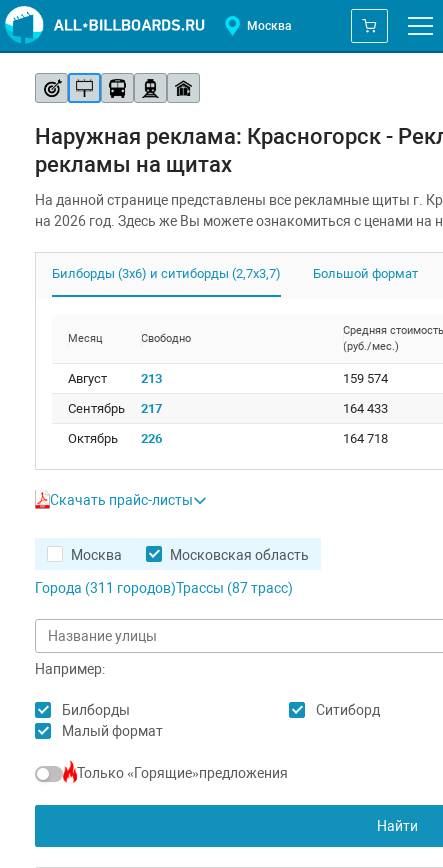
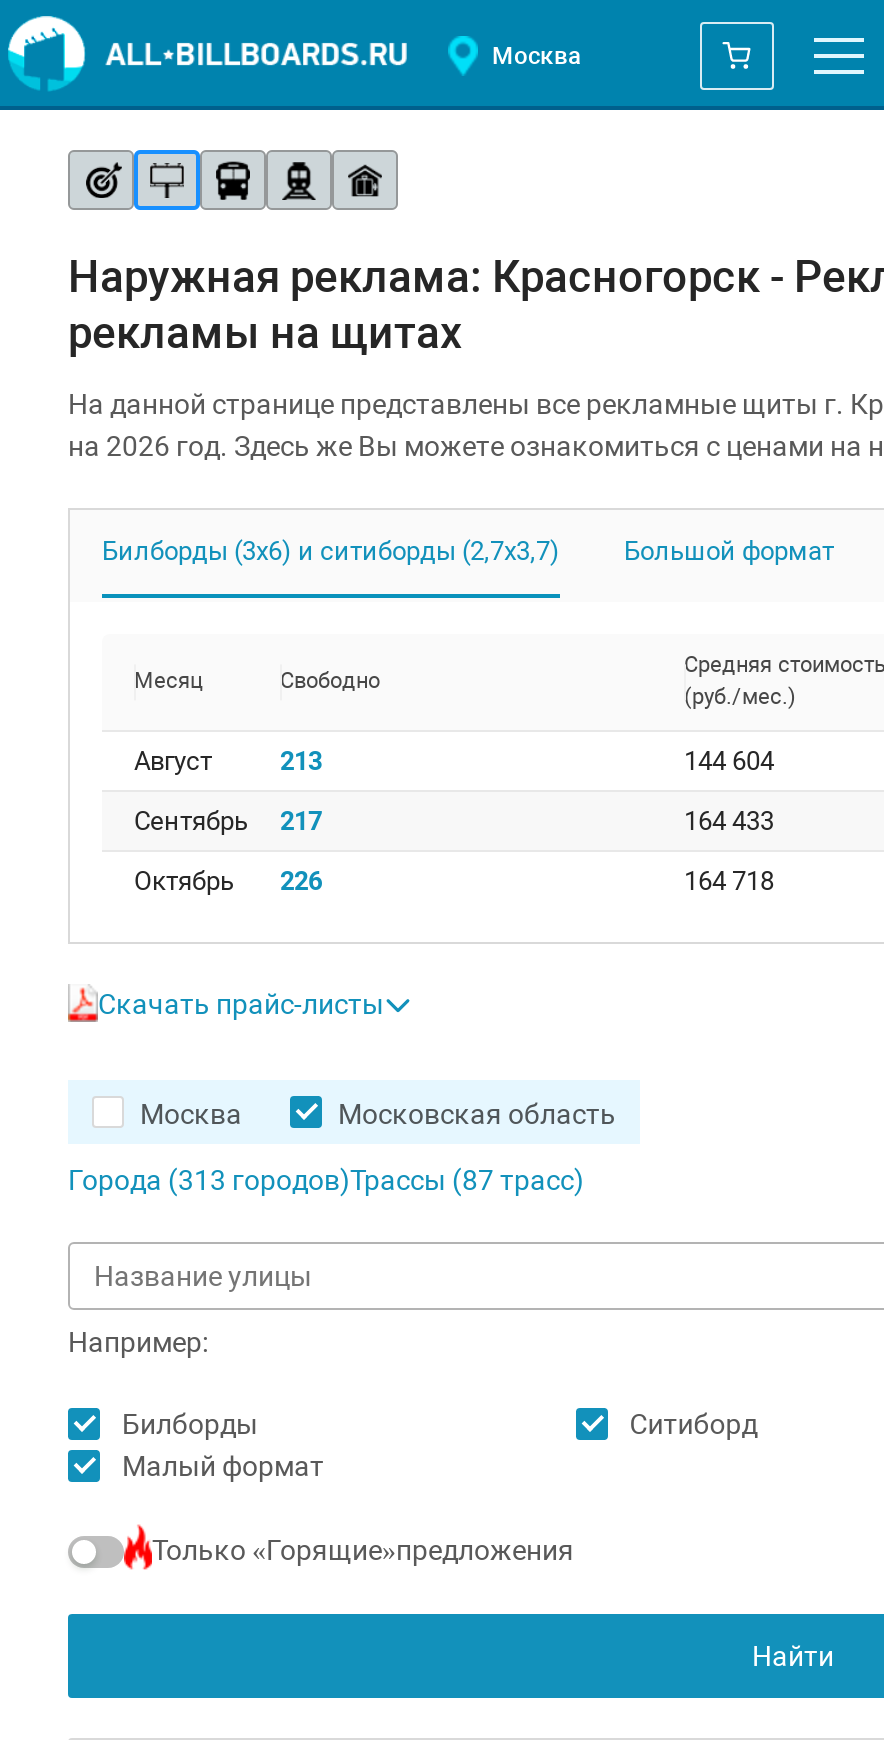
- 159 574
+ 144 604

- Города (311 городов)Трассы (87 трасс)
+ Города (313 городов)Трассы (87 трасс)
